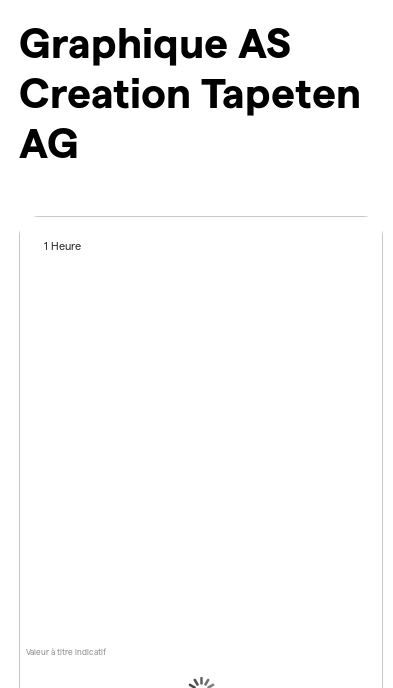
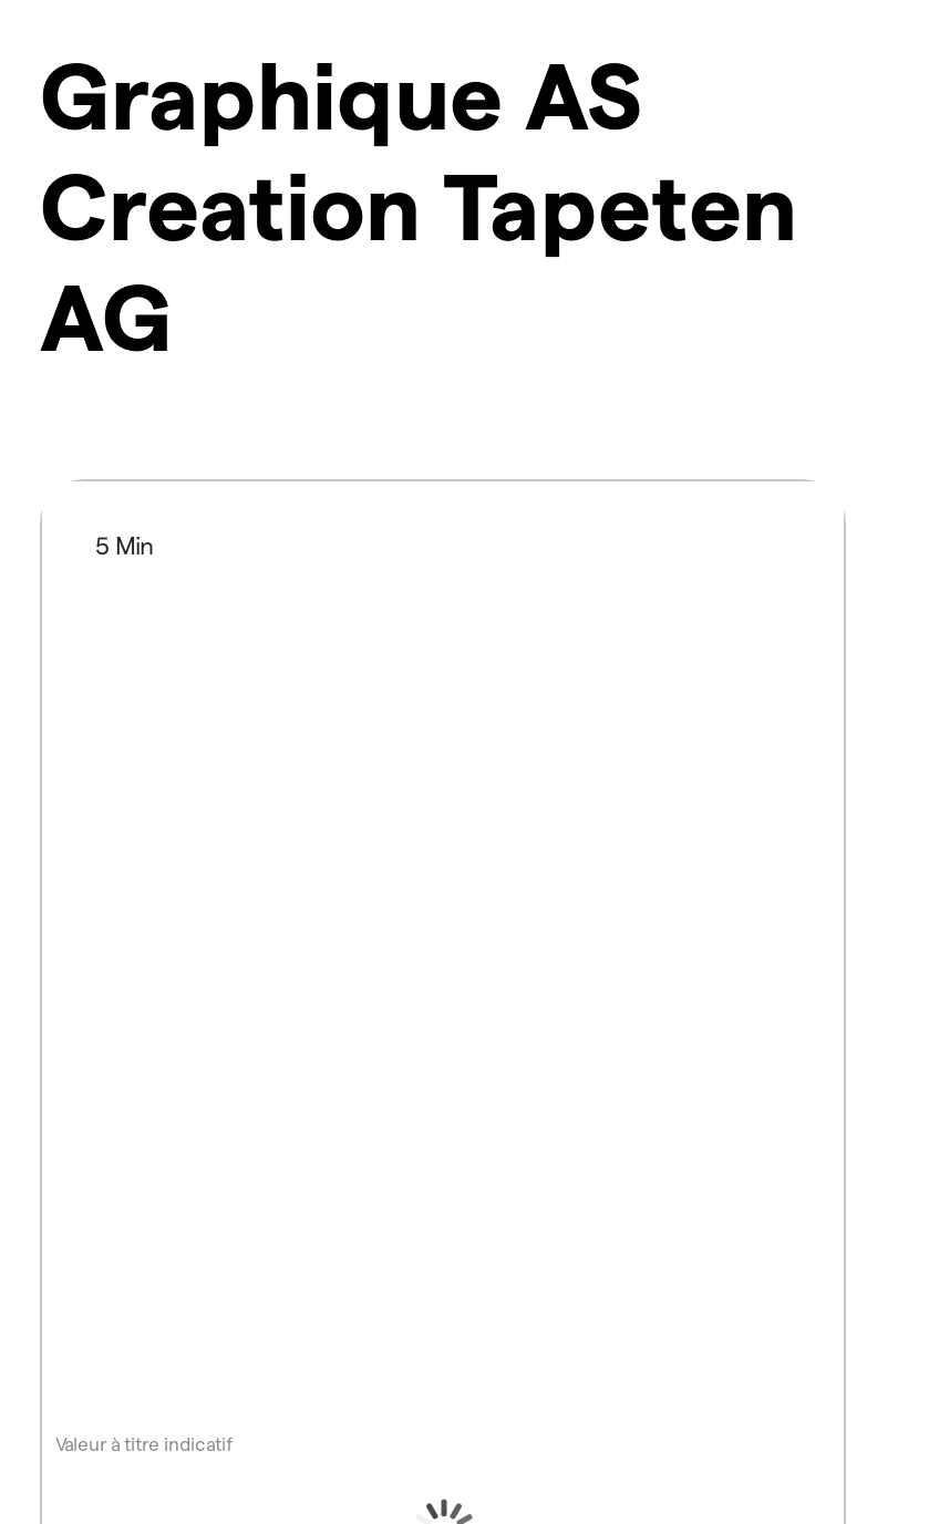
- 1 Heure
+ 5 Min
